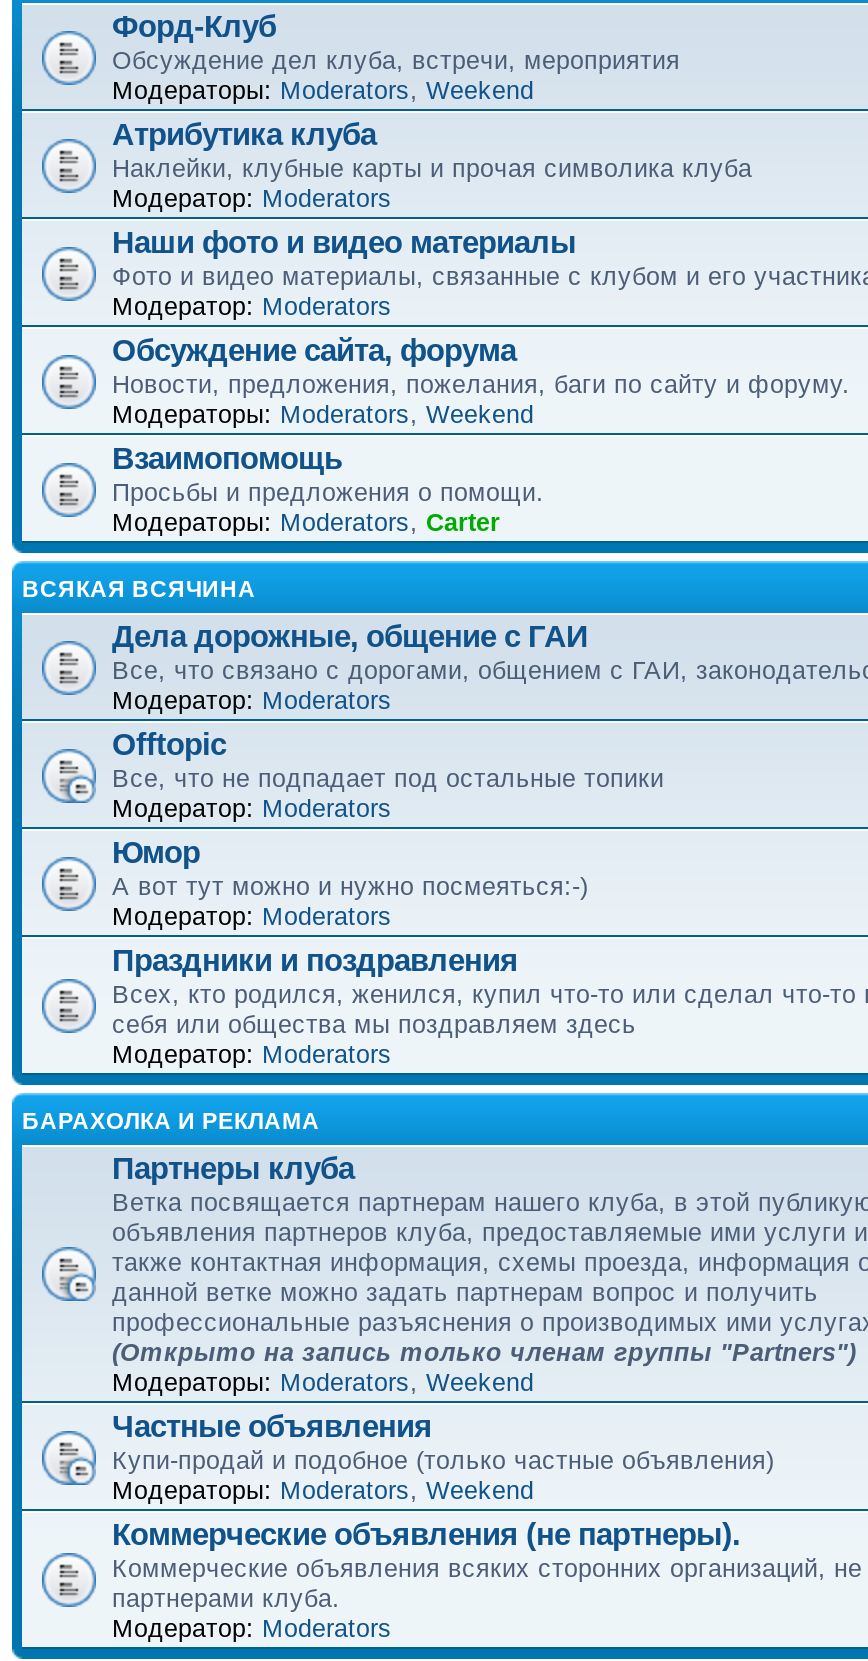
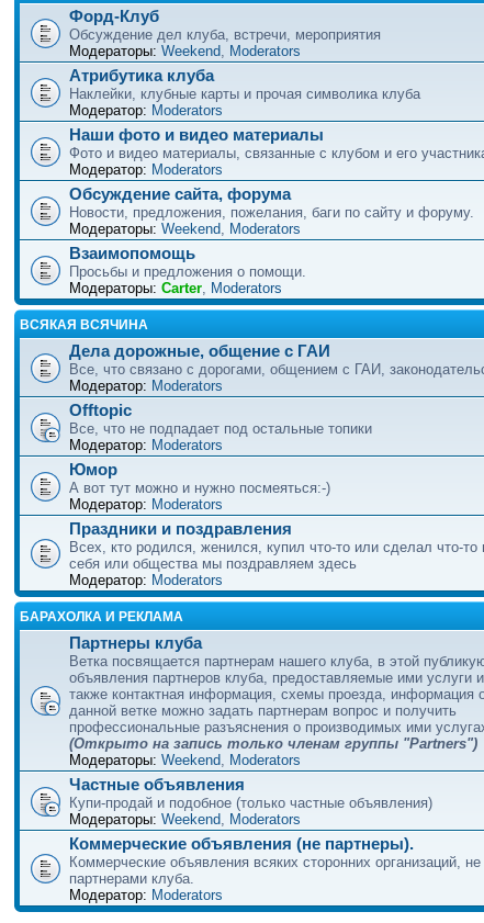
- Модераторы: Moderators, Weekend
+ Модераторы: Weekend, Moderators

- Модераторы: Moderators, Weekend
+ Модераторы: Weekend, Moderators

- Модераторы: Moderators, Carter
+ Модераторы: Carter, Moderators

- Модераторы: Moderators, Weekend
+ Модераторы: Weekend, Moderators

- Модераторы: Moderators, Weekend
+ Модераторы: Weekend, Moderators
